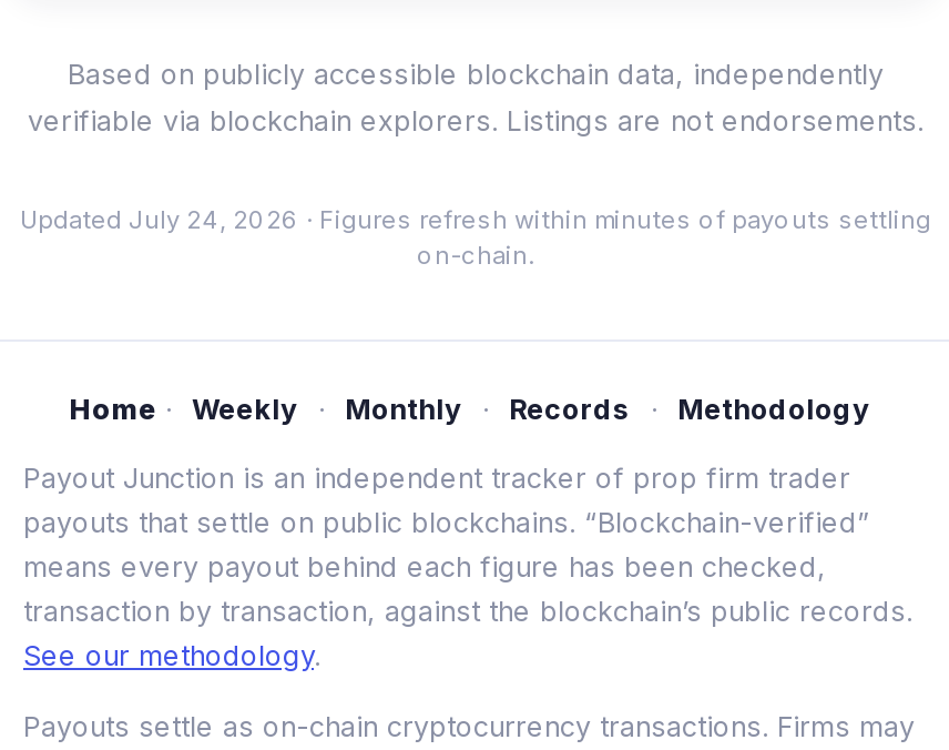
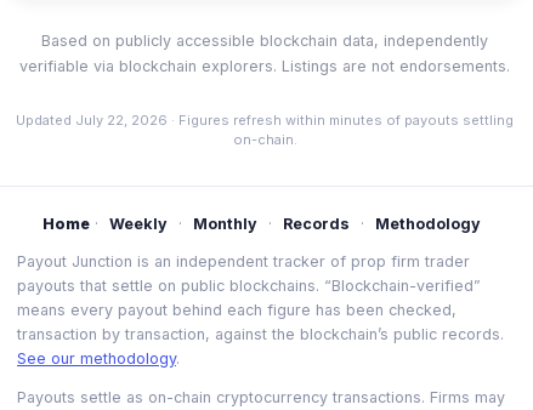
- Updated July 24, 2026 · Figures refresh within minutes of payouts settling
+ Updated July 22, 2026 · Figures refresh within minutes of payouts settling
